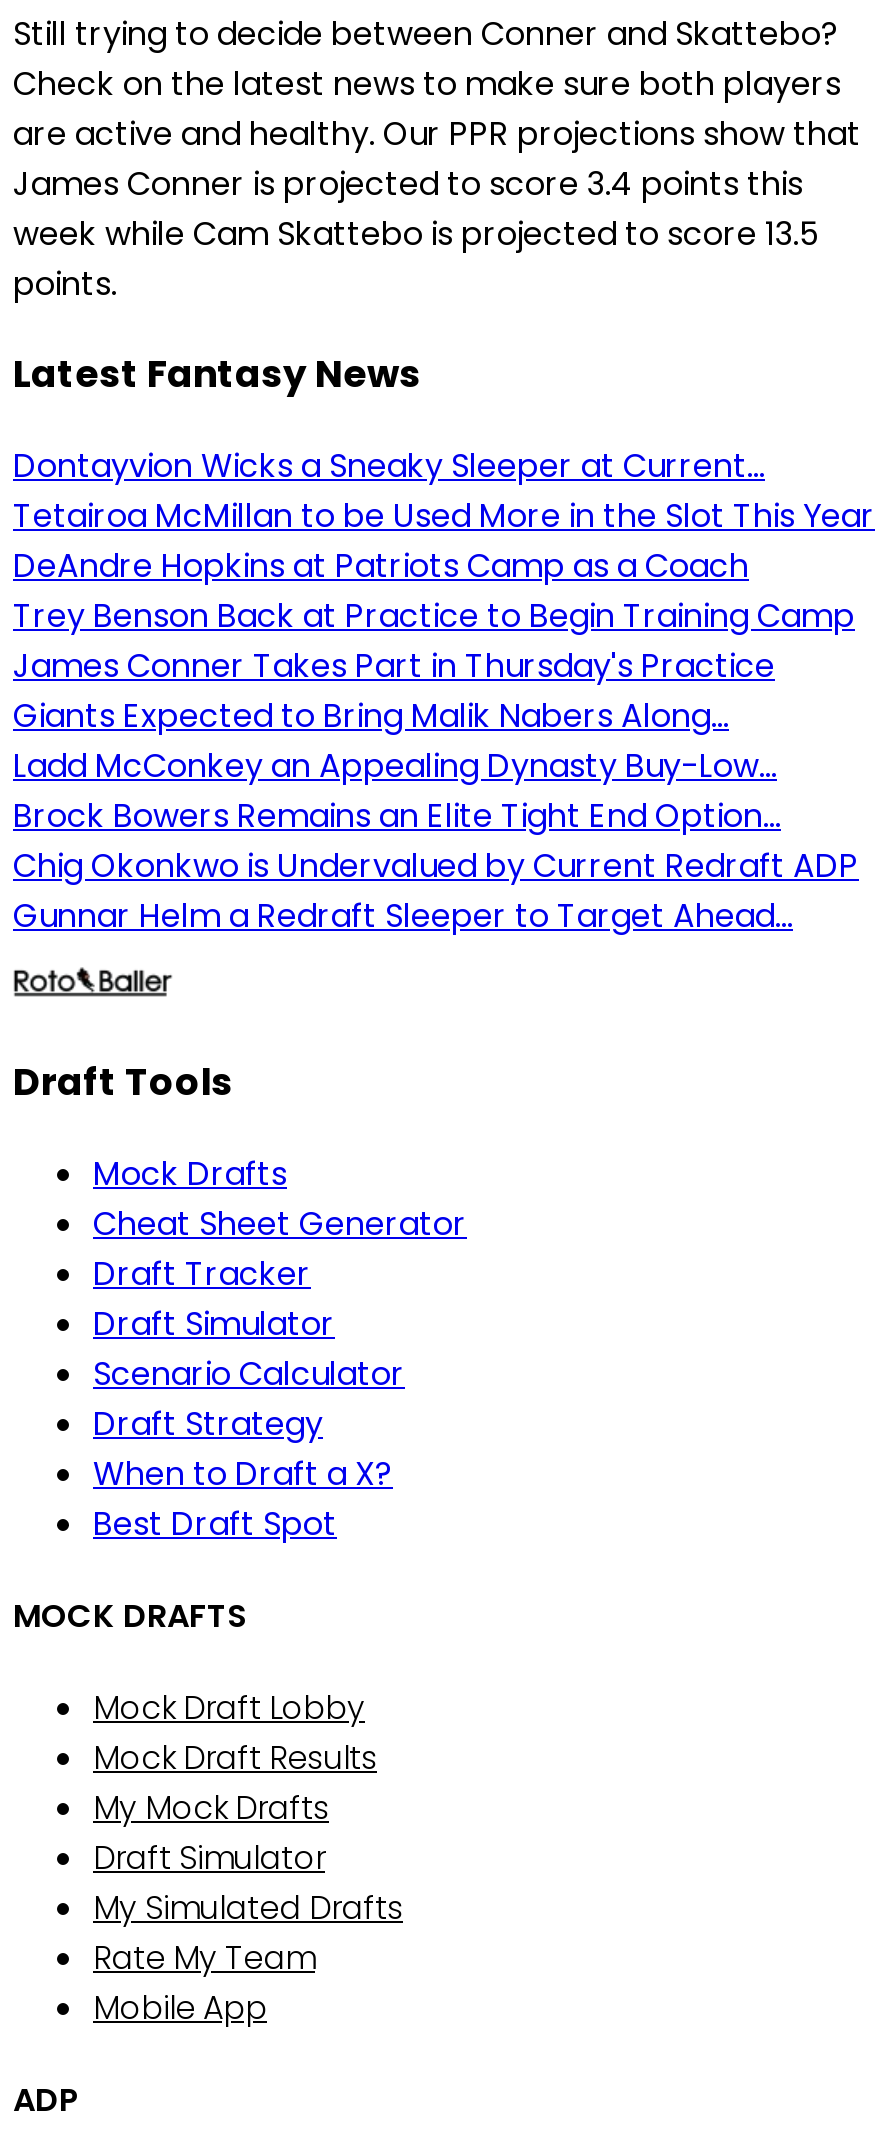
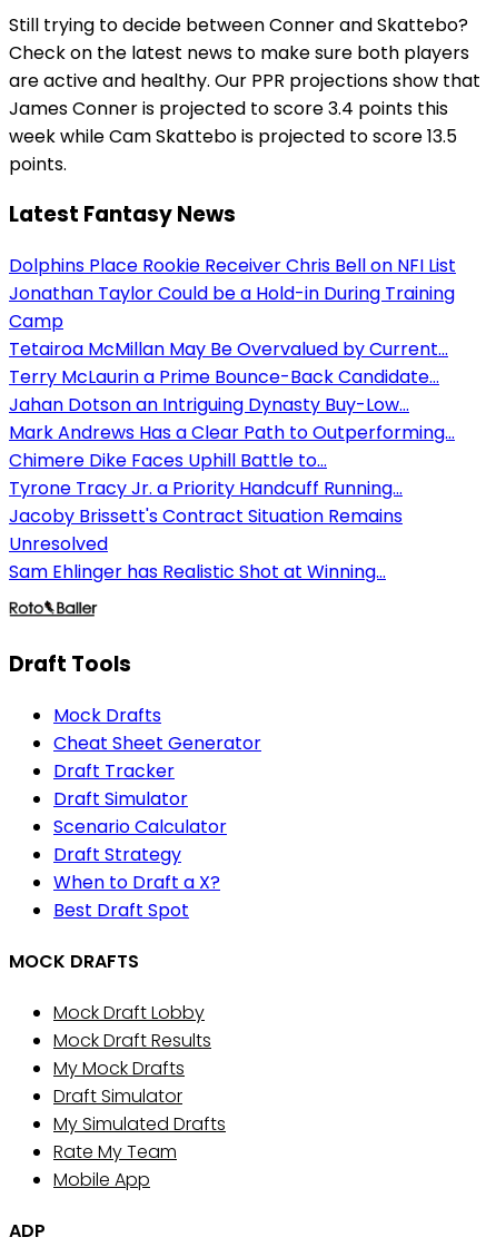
- Dontayvion Wicks a Sneaky Sleeper at Current...
- Tetairoa McMillan to be Used More in the Slot This Year
- DeAndre Hopkins at Patriots Camp as a Coach
- Trey Benson Back at Practice to Begin Training Camp
- James Conner Takes Part in Thursday's Practice
- Giants Expected to Bring Malik Nabers Along...
- Ladd McConkey an Appealing Dynasty Buy-Low...
- Brock Bowers Remains an Elite Tight End Option...
- Chig Okonkwo is Undervalued by Current Redraft ADP
- Gunnar Helm a Redraft Sleeper to Target Ahead...
+ Dolphins Place Rookie Receiver Chris Bell on NFI List
+ Jonathan Taylor Could be a Hold-in During Training
+ Camp
+ Tetairoa McMillan May Be Overvalued by Current...
+ Terry McLaurin a Prime Bounce-Back Candidate...
+ Jahan Dotson an Intriguing Dynasty Buy-Low...
+ Mark Andrews Has a Clear Path to Outperforming...
+ Chimere Dike Faces Uphill Battle to...
+ Tyrone Tracy Jr. a Priority Handcuff Running...
+ Jacoby Brissett's Contract Situation Remains
+ Unresolved
+ Sam Ehlinger has Realistic Shot at Winning...
